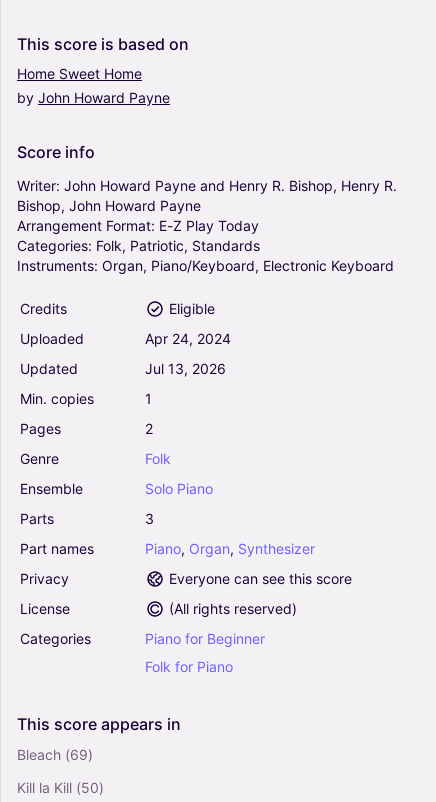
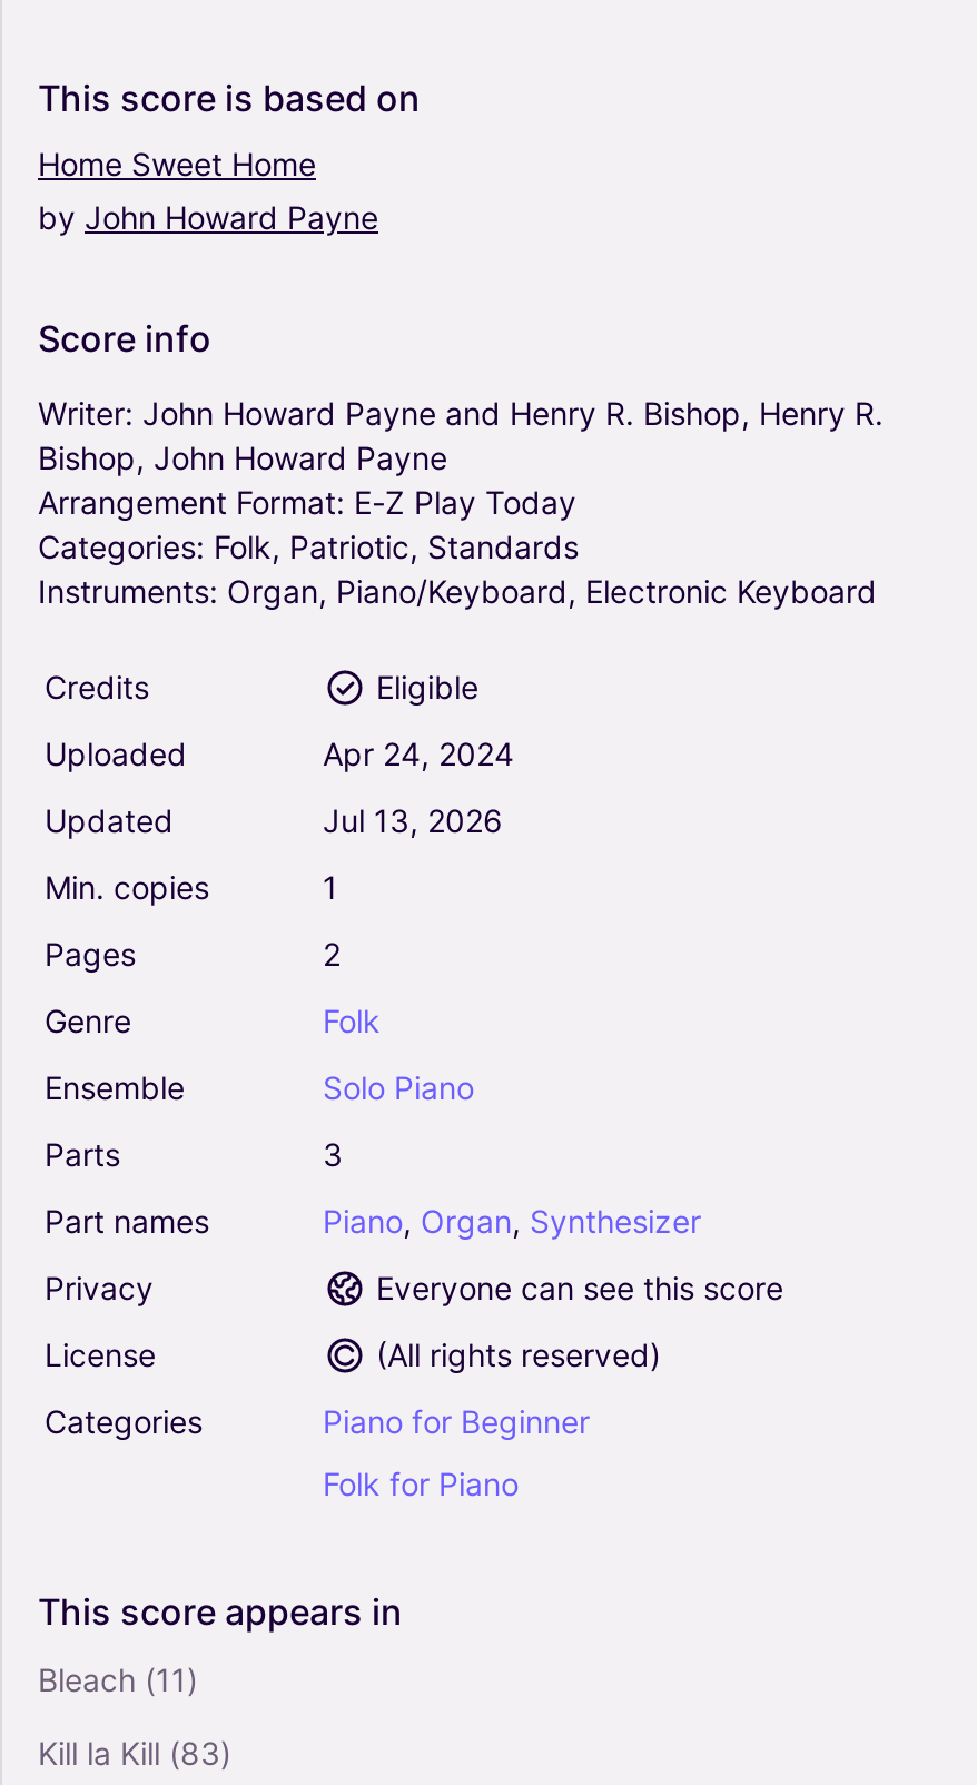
- Bleach (69)
+ Bleach (11)

- Kill la Kill (50)
+ Kill la Kill (83)
